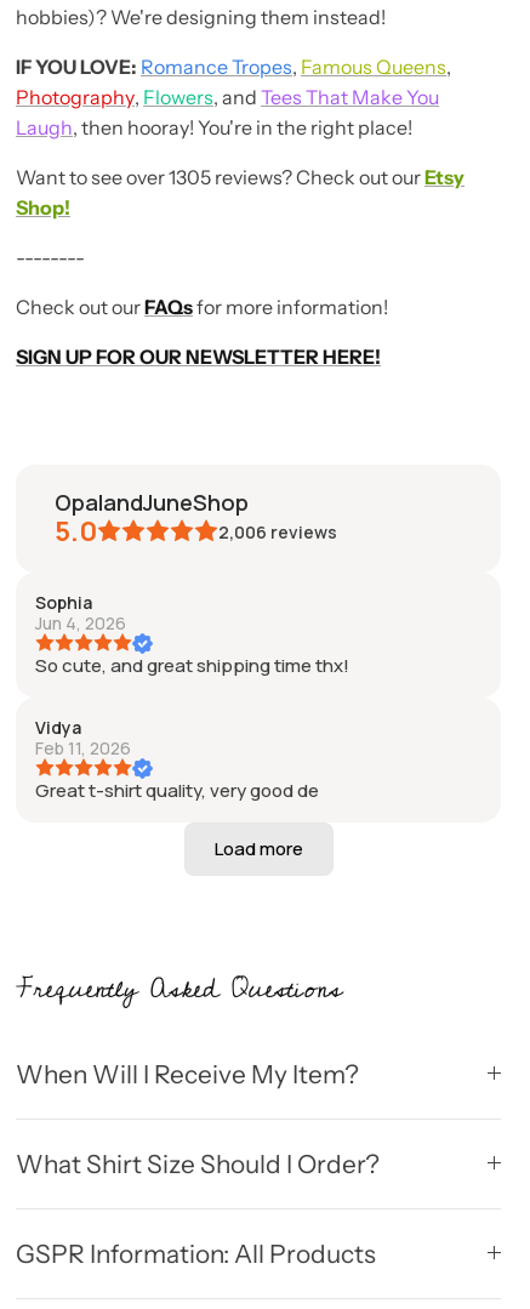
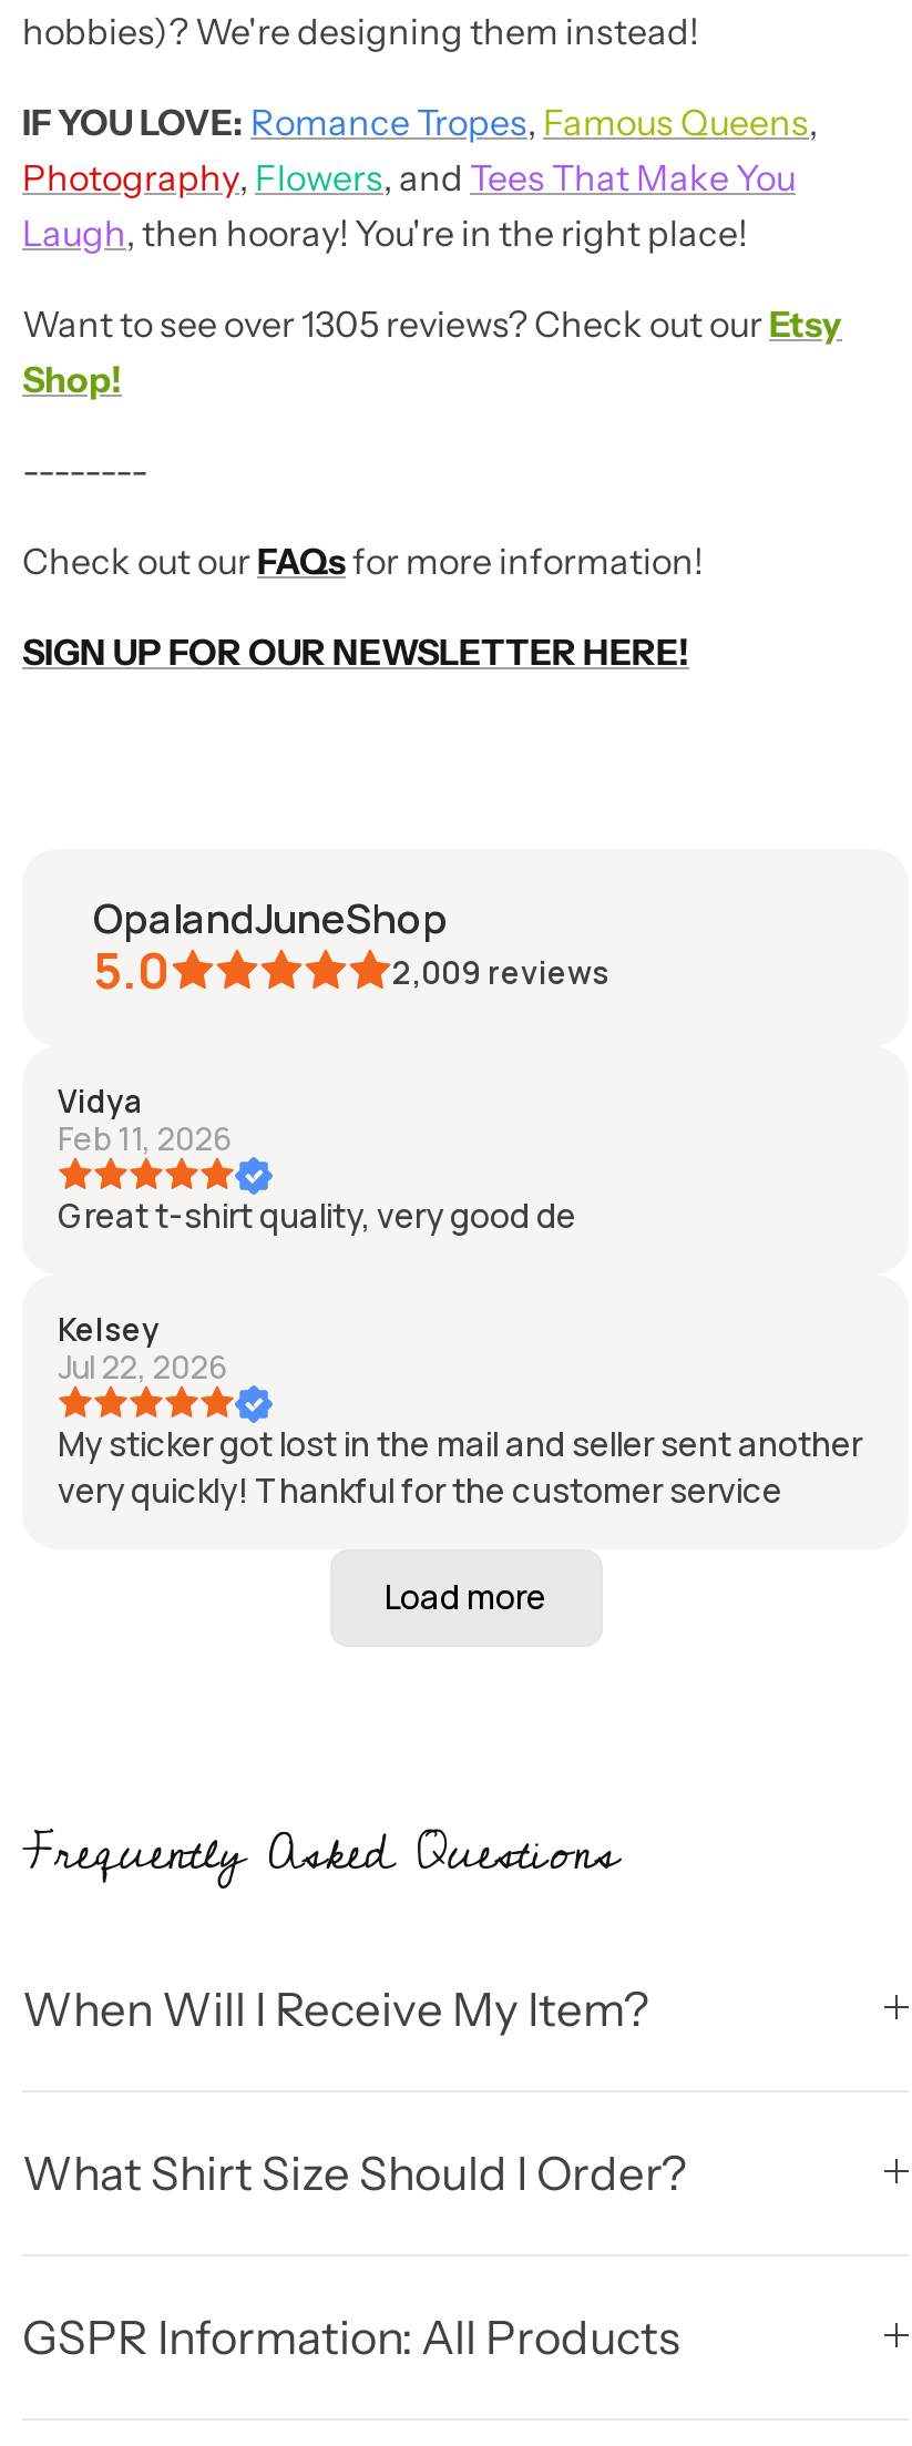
- 2,006 reviews
- Sophia
- Jun 4, 2026
- So cute, and great shipping time thx!
+ 2,009 reviews

moved up: Vidya | Feb 11, 2026 | Great t-shirt quality, very good de

+ Kelsey
+ Jul 22, 2026
+ My sticker got lost in the mail and seller sent another
+ very quickly! Thankful for the customer service
